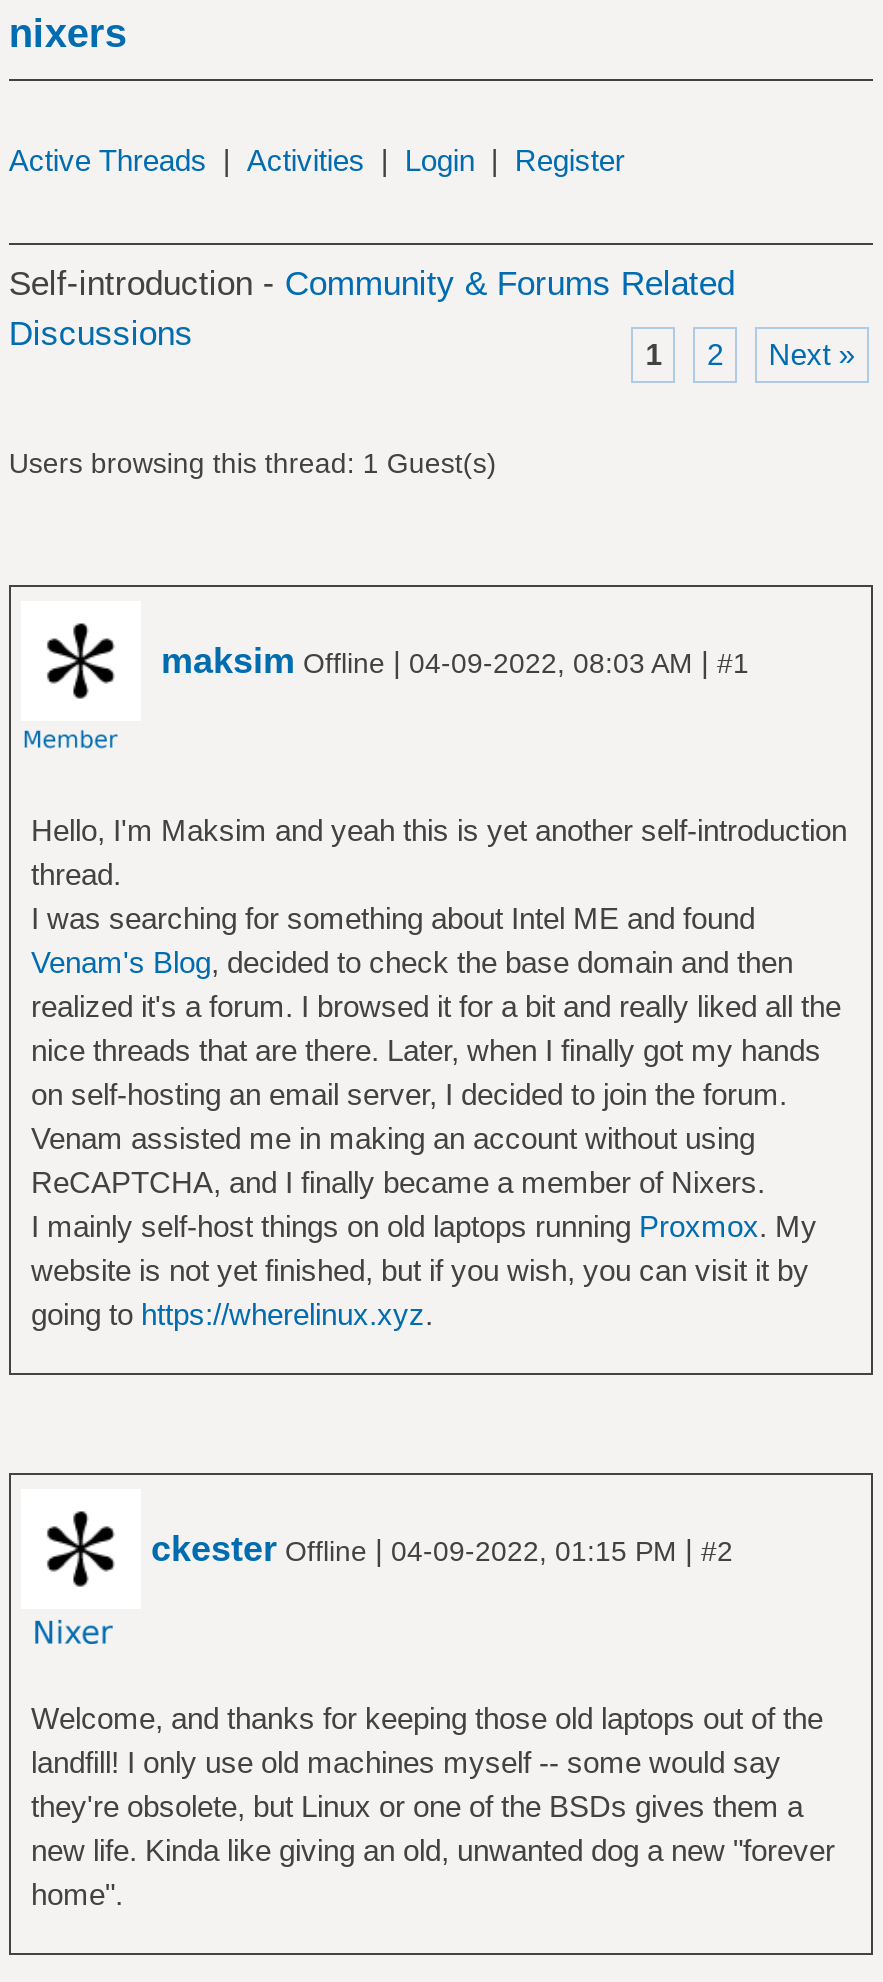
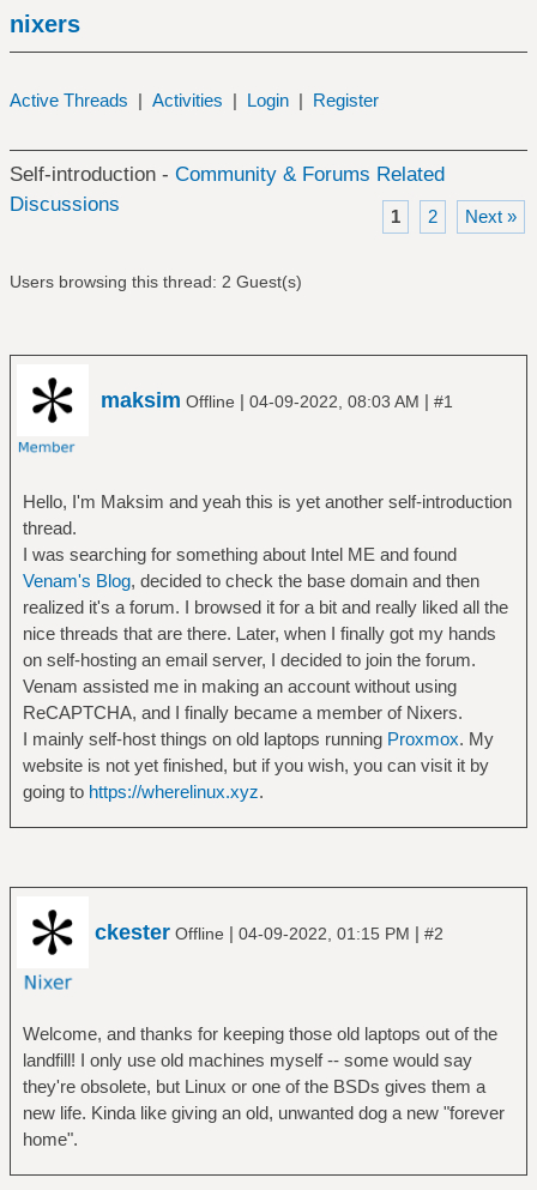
- Users browsing this thread: 1 Guest(s)
+ Users browsing this thread: 2 Guest(s)
